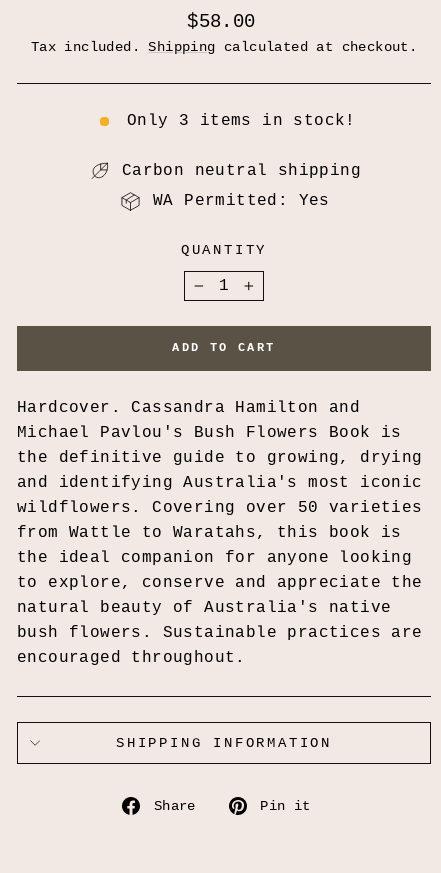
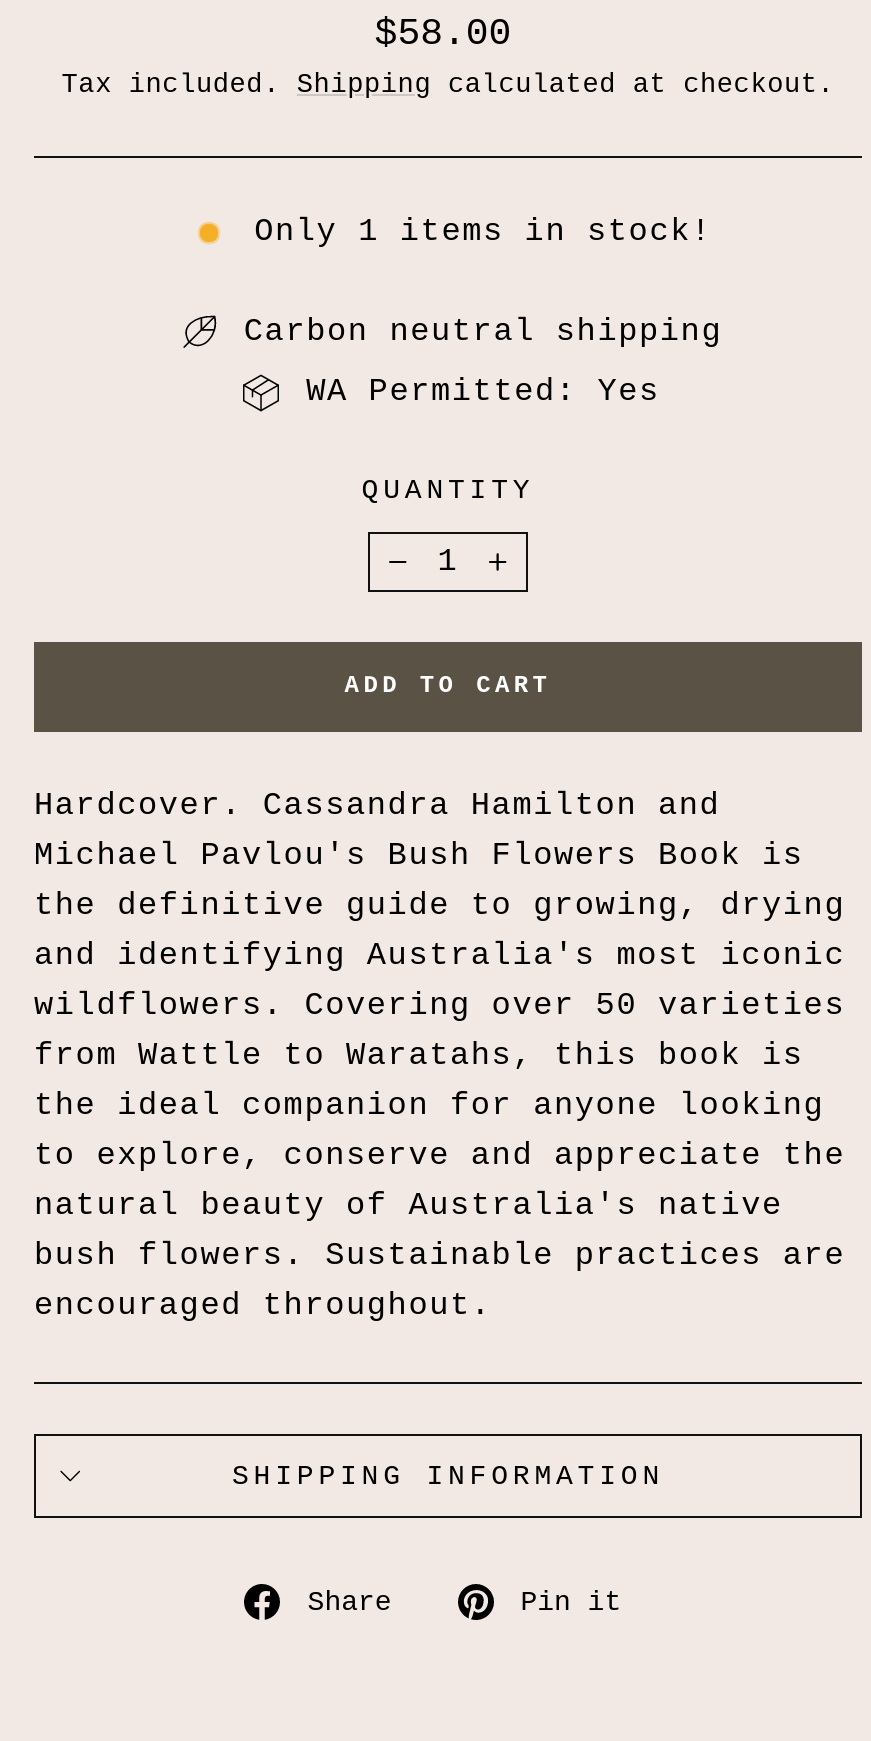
- Only 3 items in stock!
+ Only 1 items in stock!
